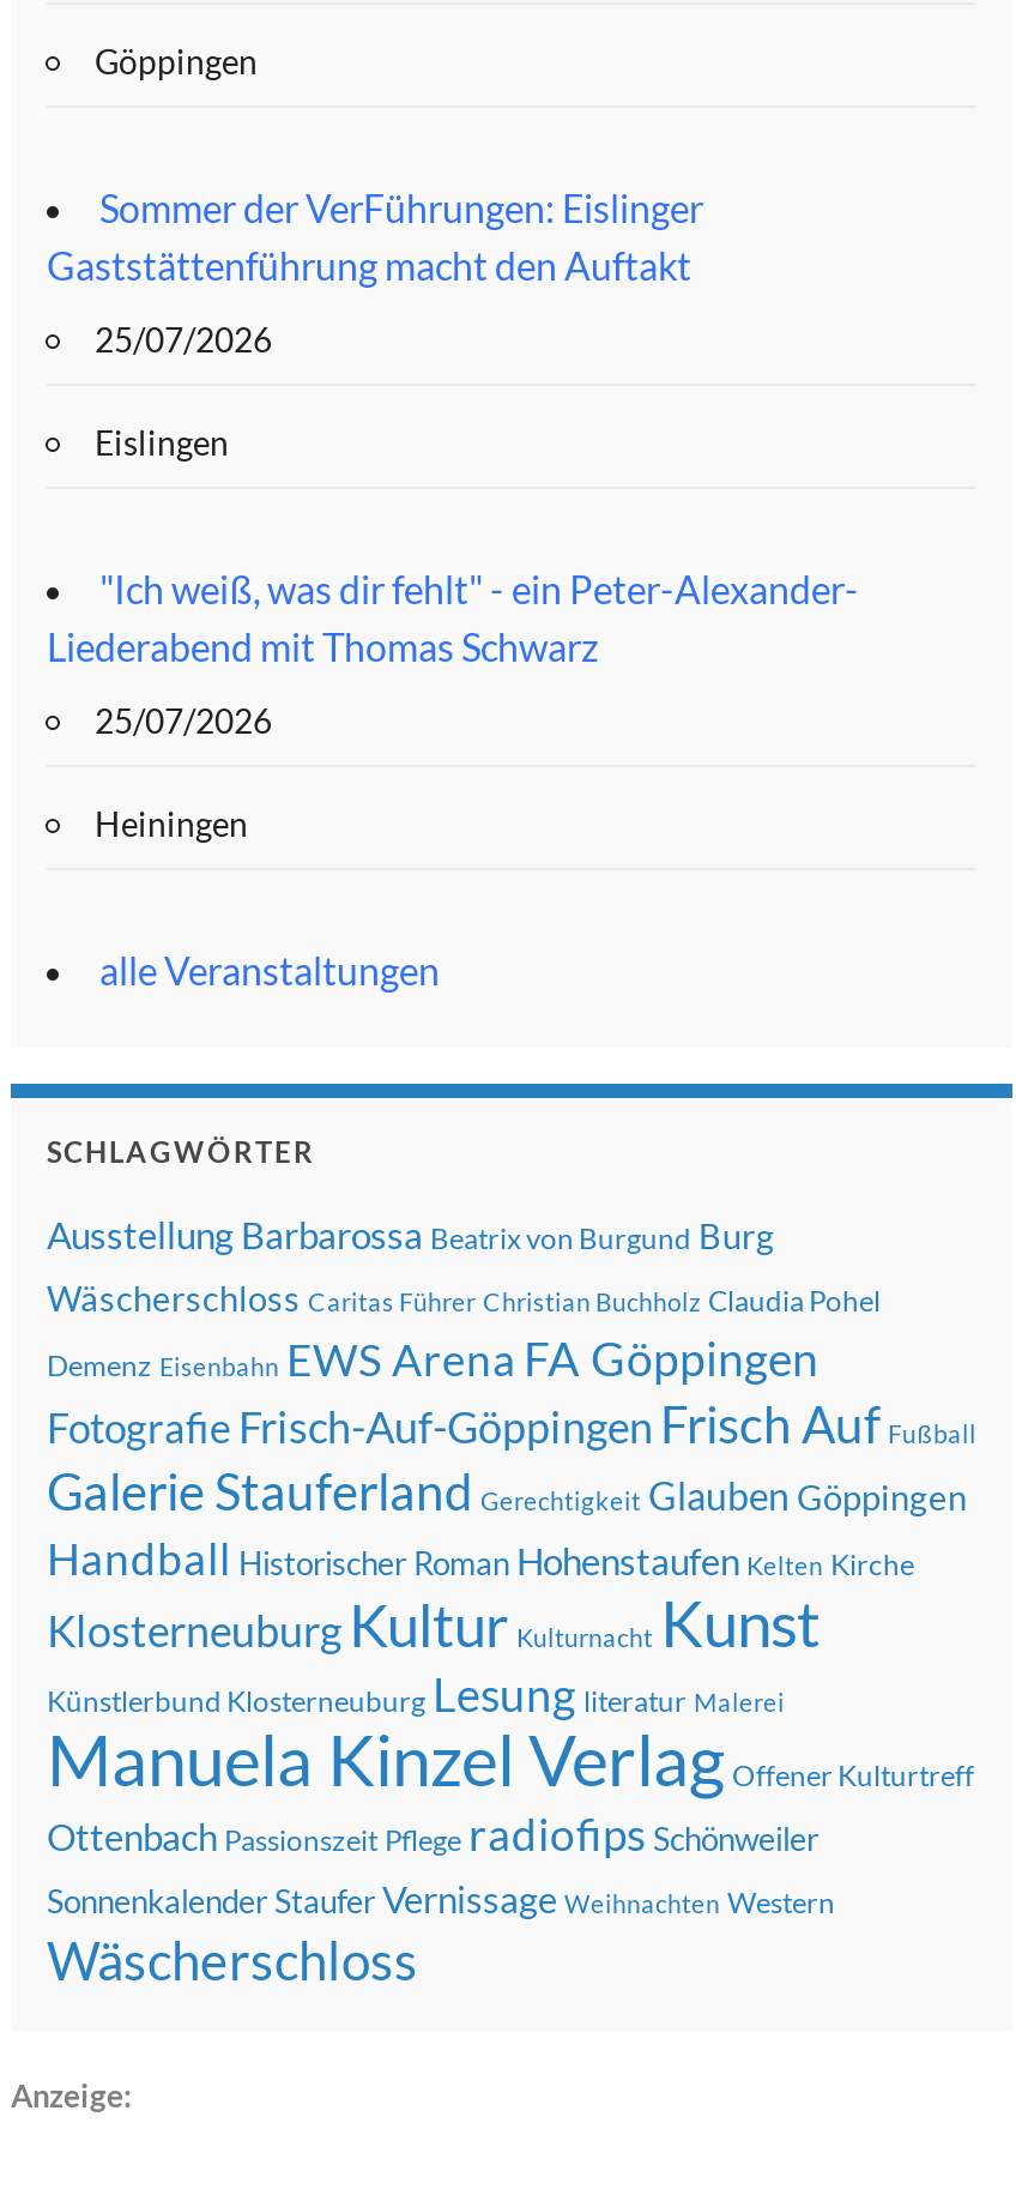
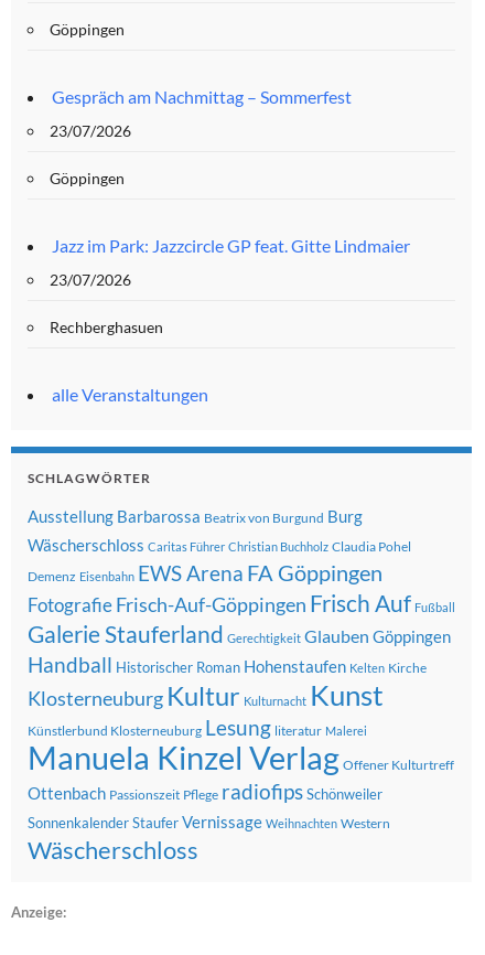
- Sommer der VerFührungen: Eislinger
- Gaststättenführung macht den Auftakt
+ Gespräch am Nachmittag – Sommerfest

- 25/07/2026
+ 23/07/2026

- Eislingen
+ Göppingen

- "Ich weiß, was dir fehlt" - ein Peter-Alexander-
- Liederabend mit Thomas Schwarz
+ Jazz im Park: Jazzcircle GP feat. Gitte Lindmaier

- 25/07/2026
+ 23/07/2026

- Heiningen
+ Rechberghasuen
